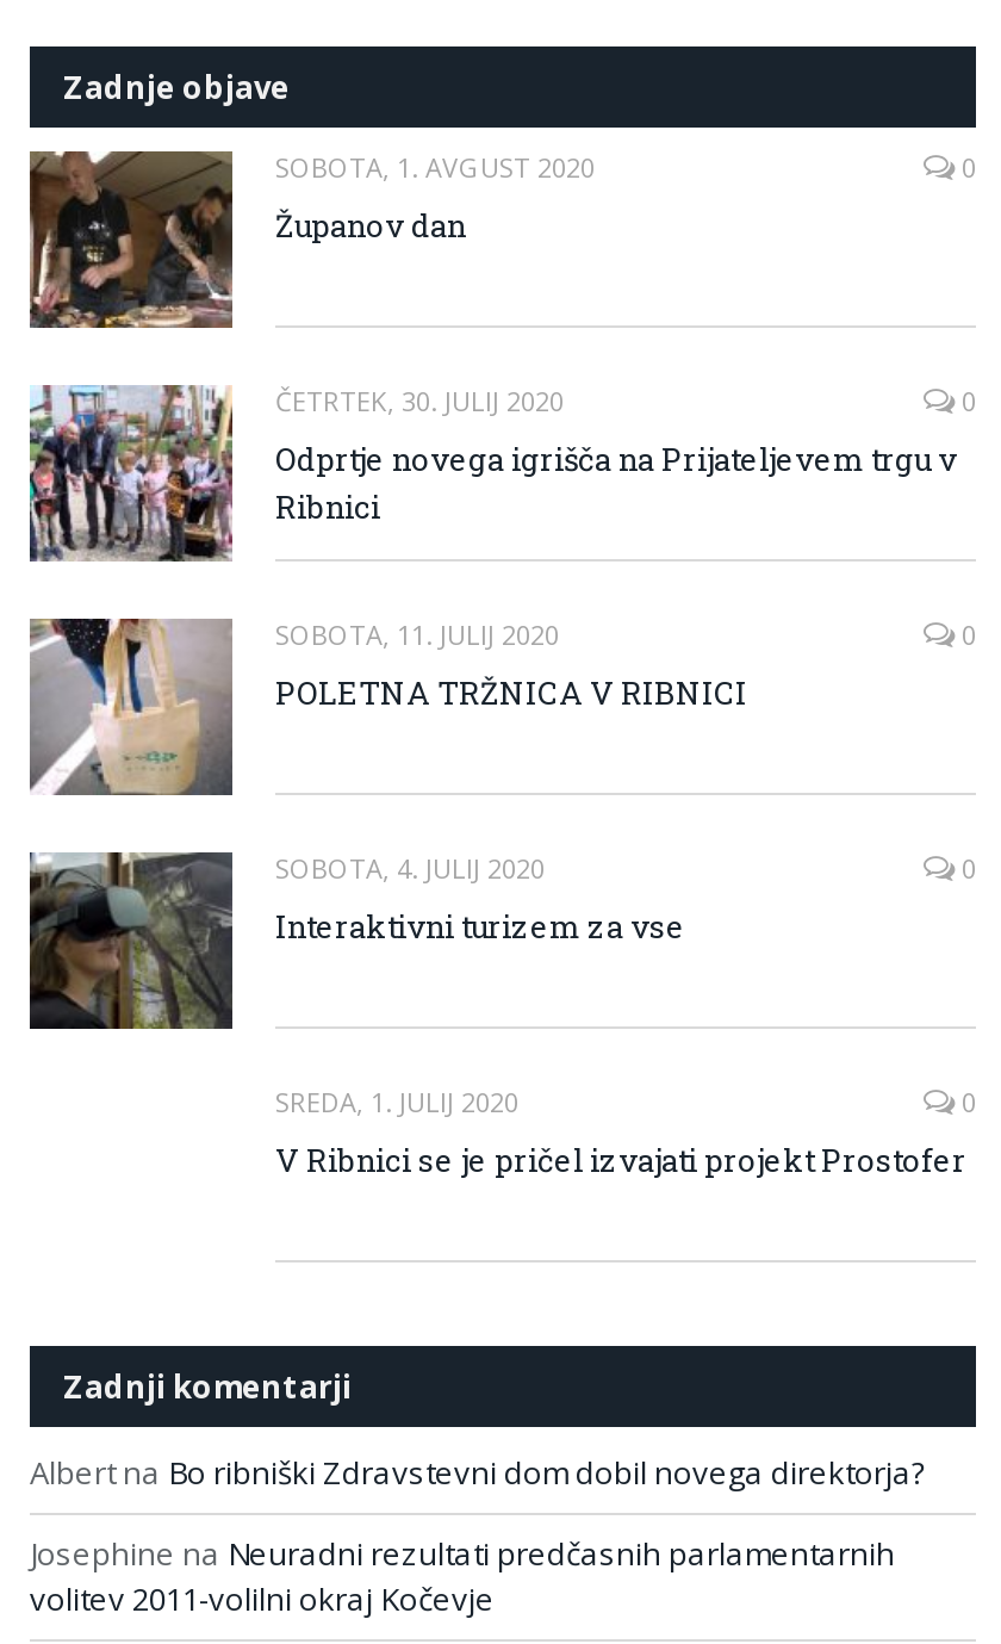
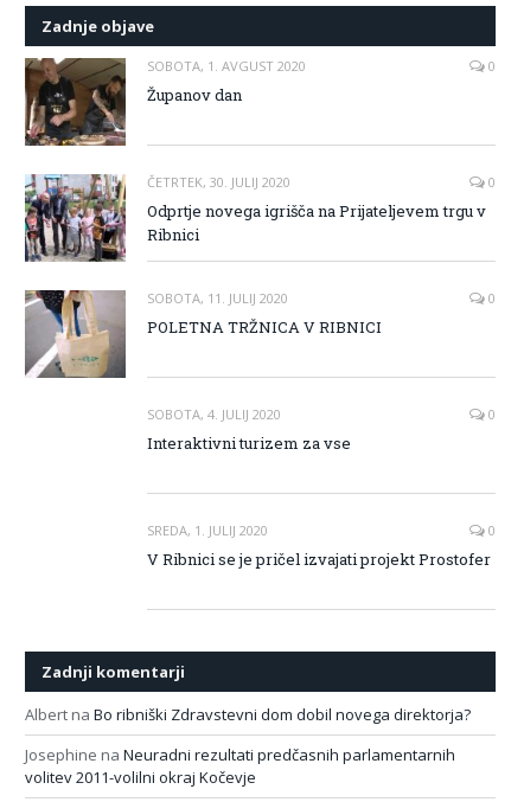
- [image]
